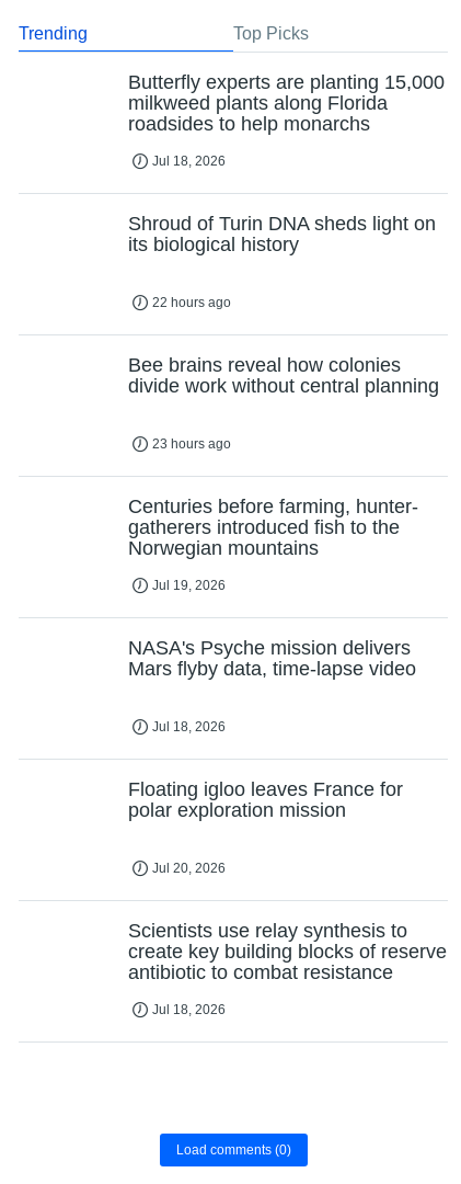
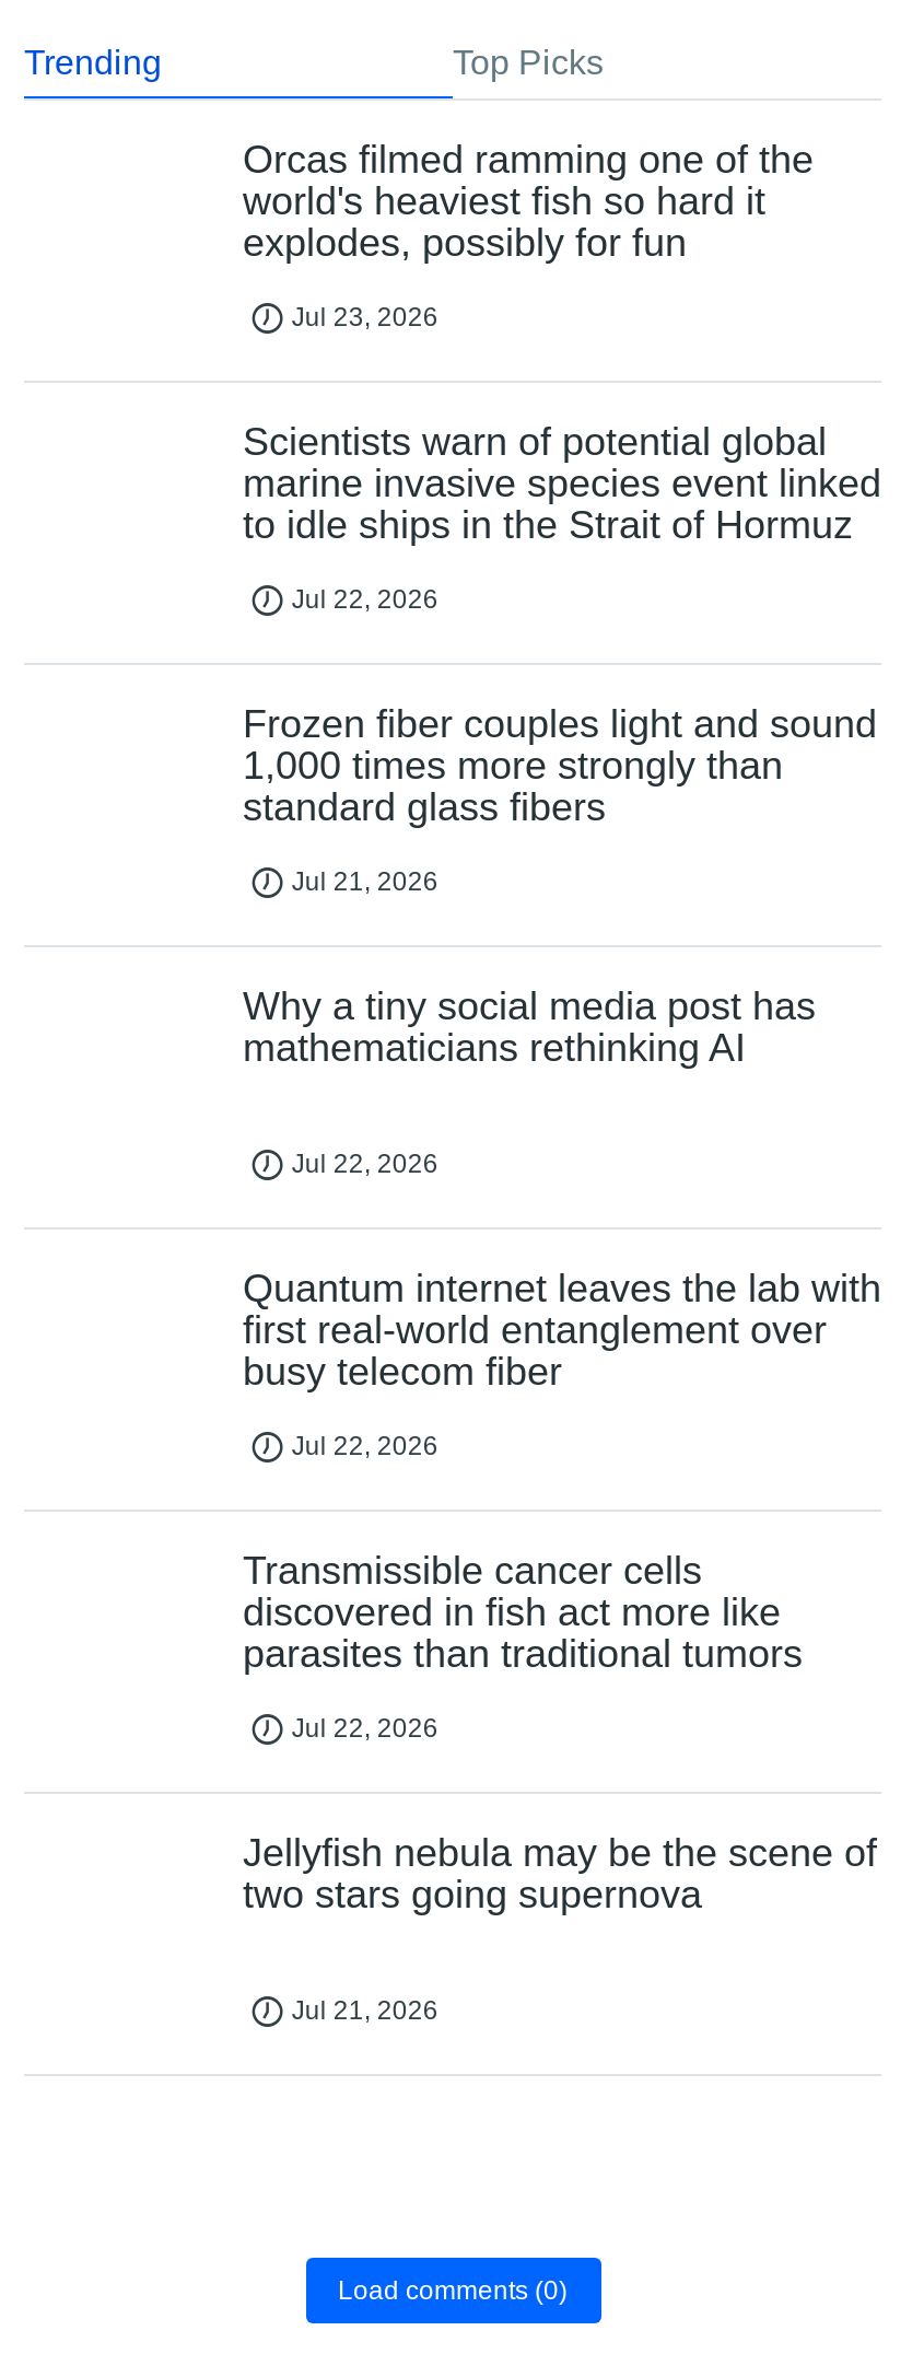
- Butterfly experts are planting 15,000
- milkweed plants along Florida
- roadsides to help monarchs
+ Orcas filmed ramming one of the
+ world's heaviest fish so hard it
+ explodes, possibly for fun

- Jul 18, 2026
+ Jul 23, 2026

- Shroud of Turin DNA sheds light on
- its biological history
+ Scientists warn of potential global
+ marine invasive species event linked
+ to idle ships in the Strait of Hormuz

- 22 hours ago
+ Jul 22, 2026

- Bee brains reveal how colonies
- divide work without central planning
+ Frozen fiber couples light and sound
+ 1,000 times more strongly than
+ standard glass fibers

- 23 hours ago
+ Jul 21, 2026

- Centuries before farming, hunter-
- gatherers introduced fish to the
- Norwegian mountains
+ Why a tiny social media post has
+ mathematicians rethinking AI

- Jul 19, 2026
+ Jul 22, 2026

- NASA's Psyche mission delivers
- Mars flyby data, time-lapse video
+ Quantum internet leaves the lab with
+ first real-world entanglement over
+ busy telecom fiber

- Jul 18, 2026
+ Jul 22, 2026

- Floating igloo leaves France for
- polar exploration mission
+ Transmissible cancer cells
+ discovered in fish act more like
+ parasites than traditional tumors

- Jul 20, 2026
+ Jul 22, 2026

- Scientists use relay synthesis to
- create key building blocks of reserve
- antibiotic to combat resistance
+ Jellyfish nebula may be the scene of
+ two stars going supernova

- Jul 18, 2026
+ Jul 21, 2026
